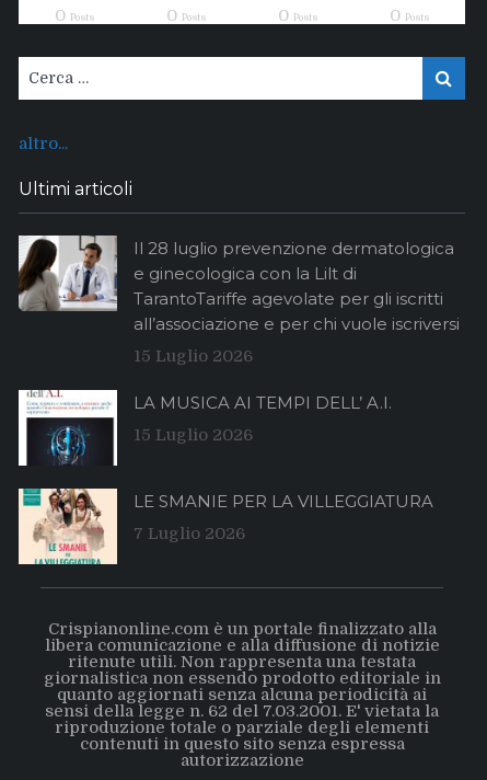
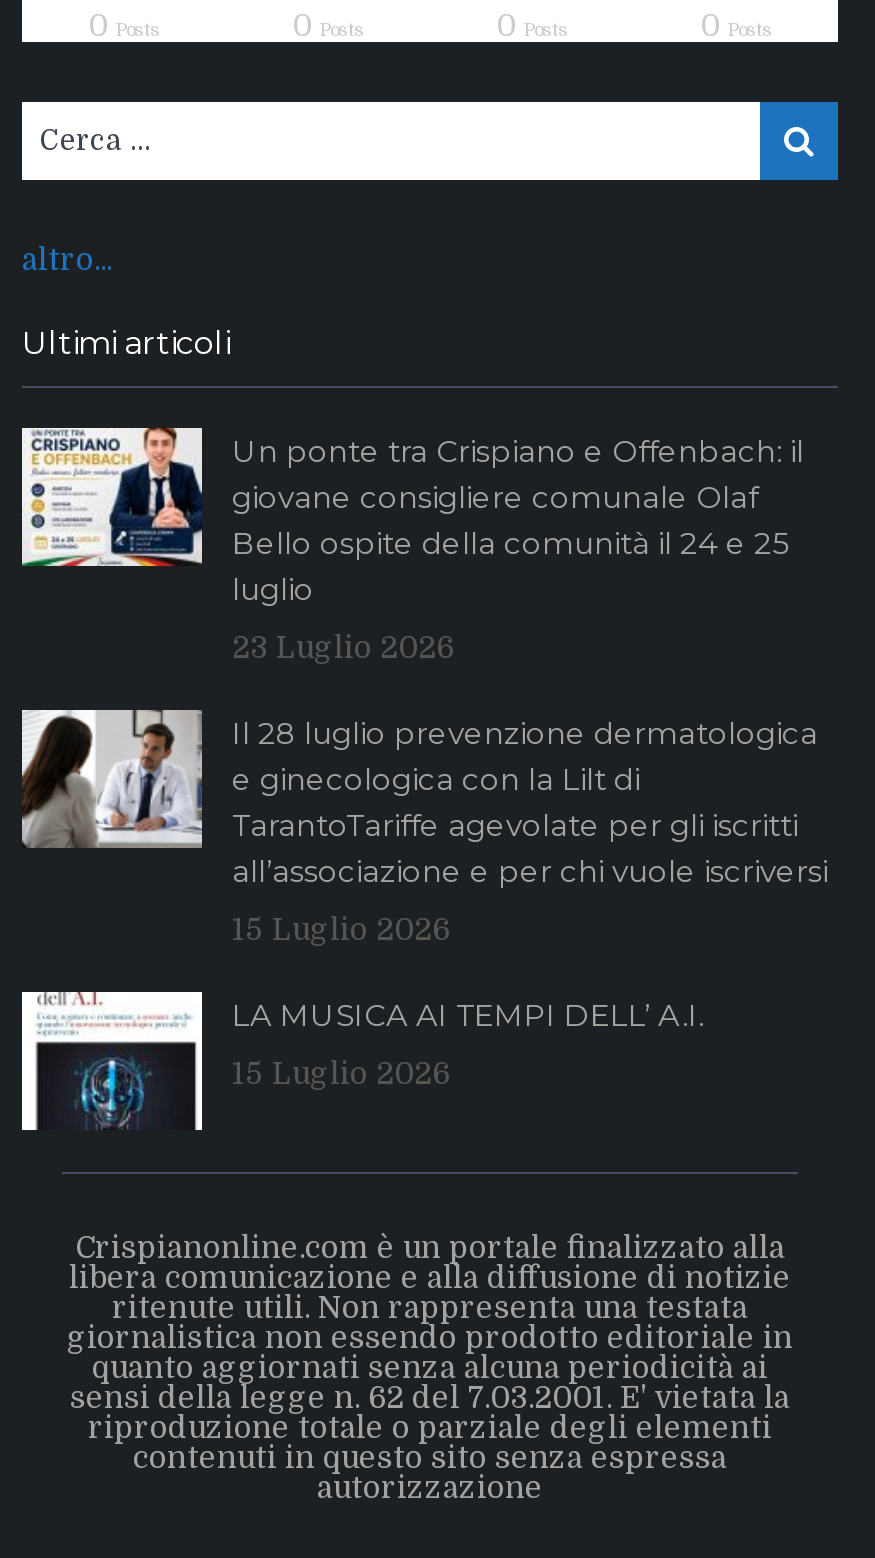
+ [image]
+ Un ponte tra Crispiano e Offenbach: il
+ giovane consigliere comunale Olaf
+ Bello ospite della comunità il 24 e 25
+ luglio
+ 23 Luglio 2026

moved down: [image] | Il 28 luglio prevenzione dermatologica | e ginecologica con la Lilt di | TarantoTariffe agevolate per gli iscritti | all’associazione e per chi vuole iscriversi | 15 Luglio 2026 | LA MUSICA AI TEMPI DELL’ A.I. | 15 Luglio 2026

- [image]
- LE SMANIE PER LA VILLEGGIATURA
- 7 Luglio 2026
